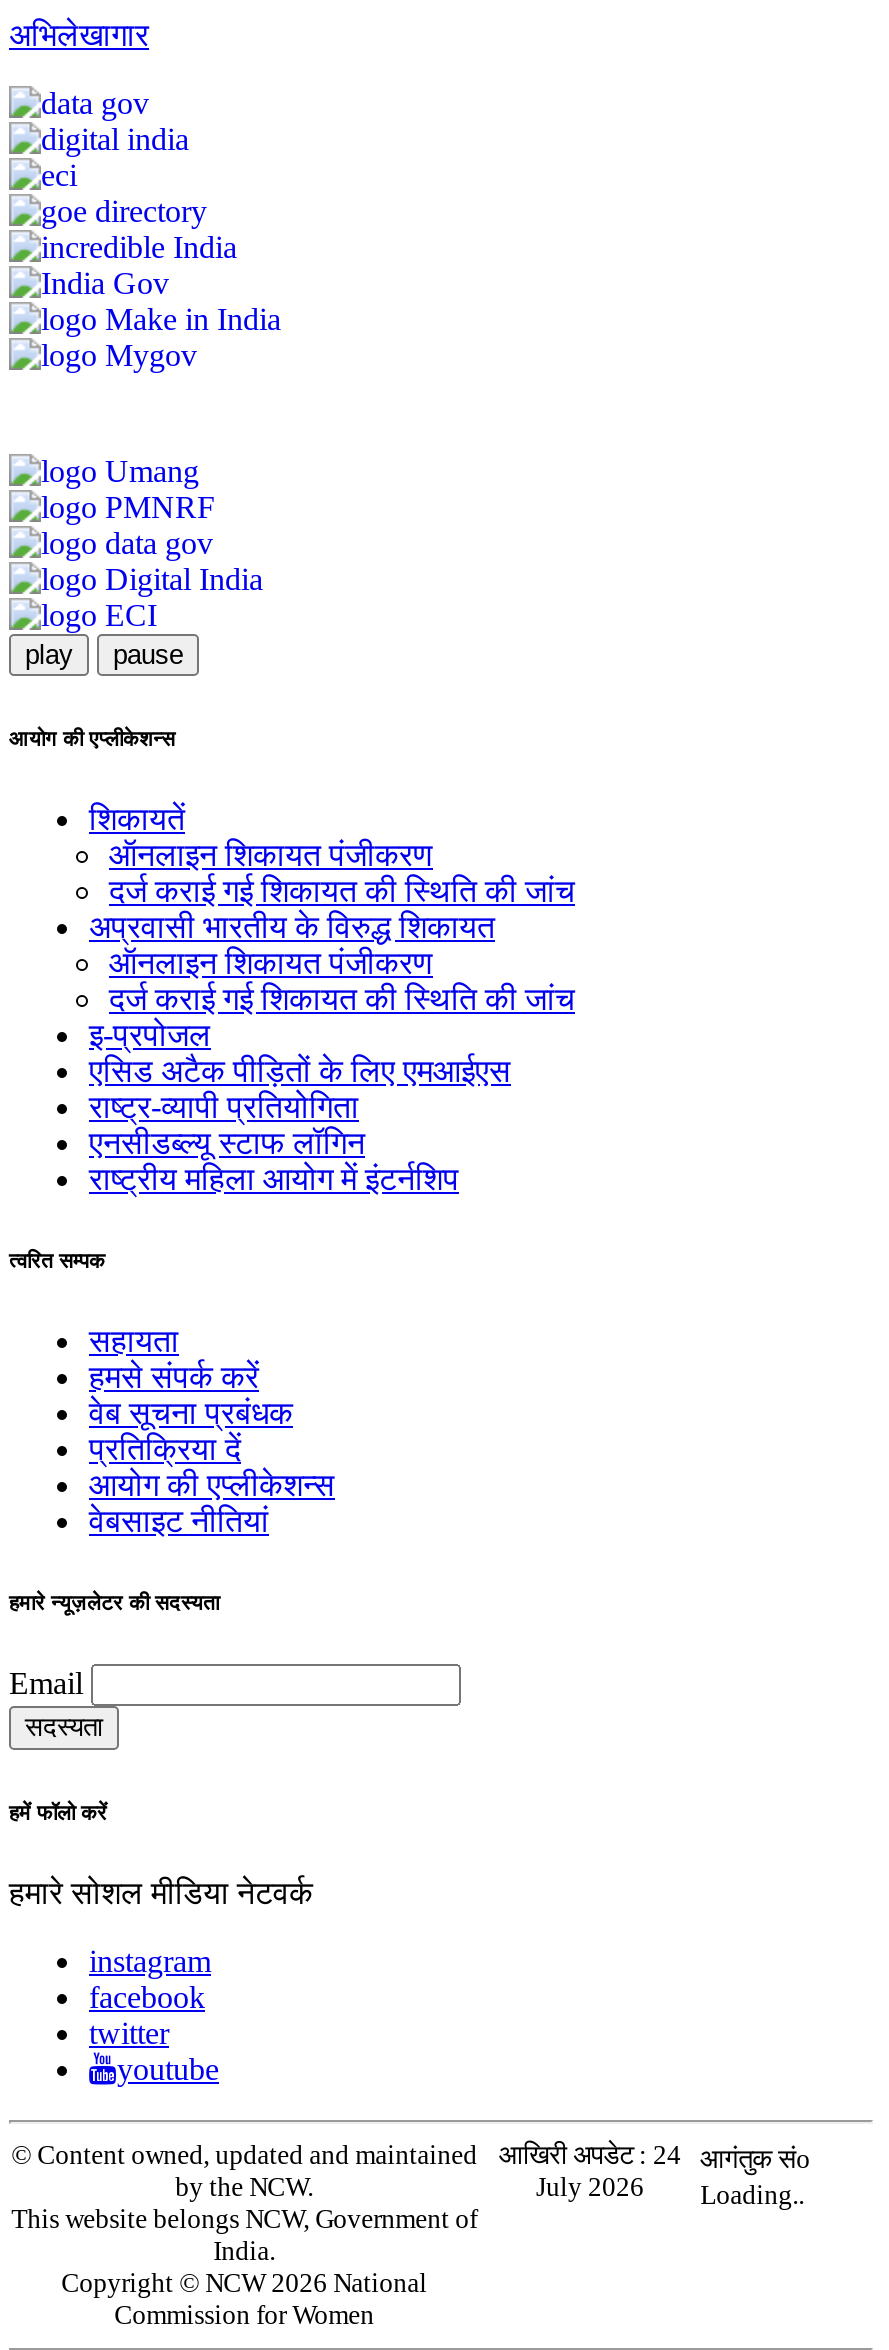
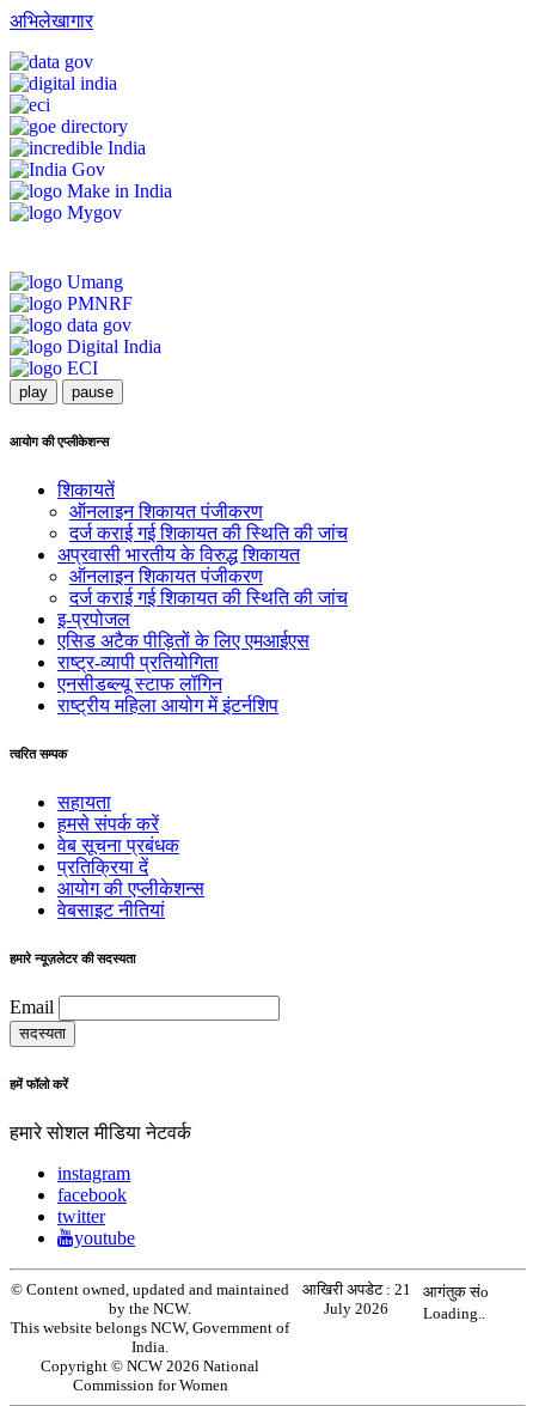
- आखिरी अपडेट : 24
+ आखिरी अपडेट : 21
